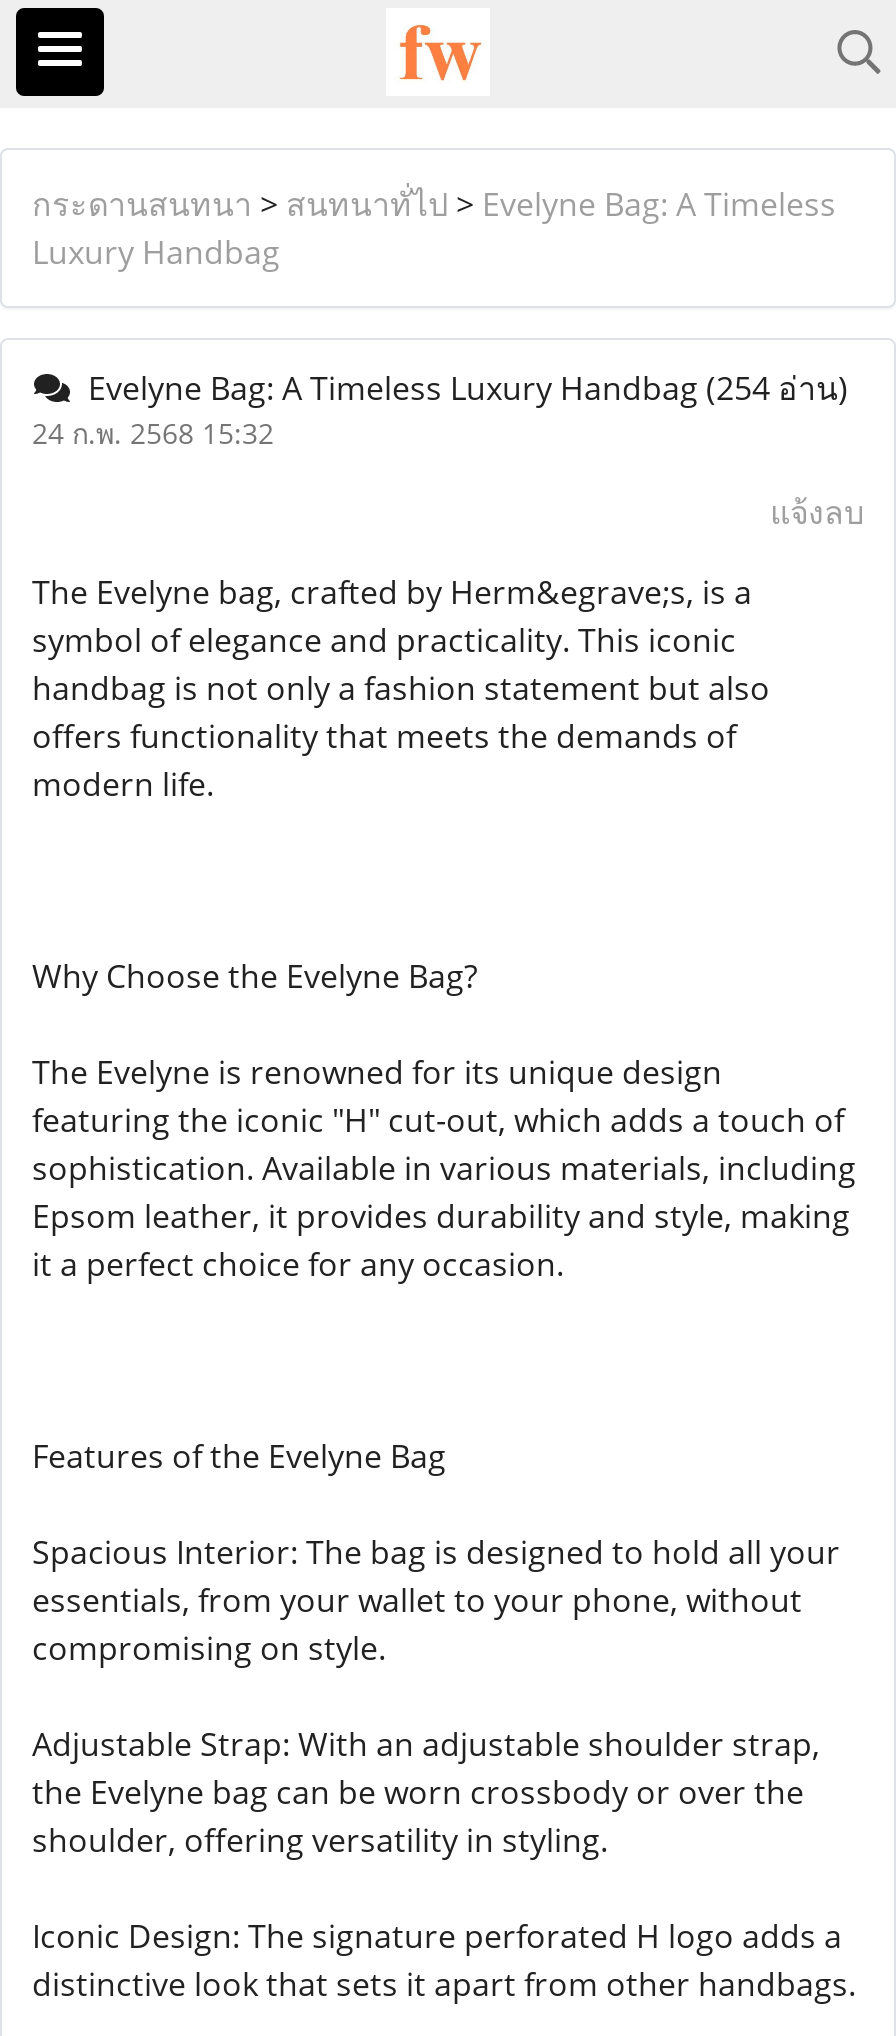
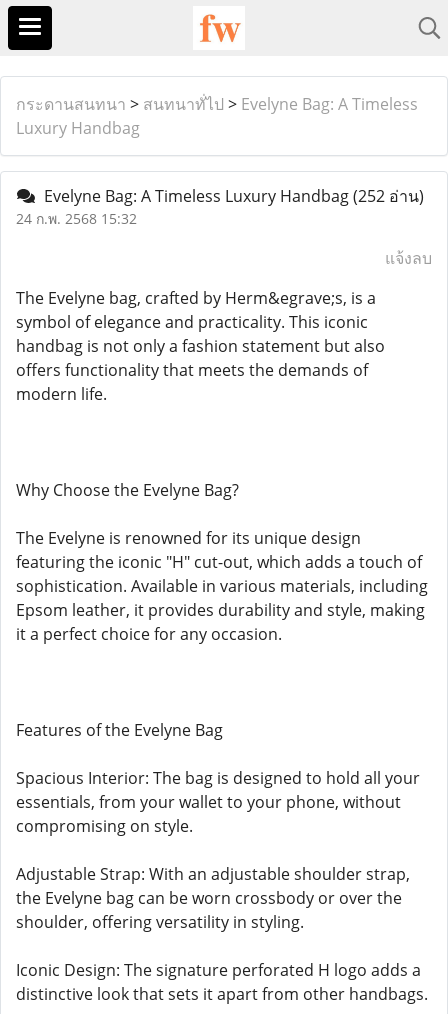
- Evelyne Bag: A Timeless Luxury Handbag (254 อ่าน)
+ Evelyne Bag: A Timeless Luxury Handbag (252 อ่าน)
